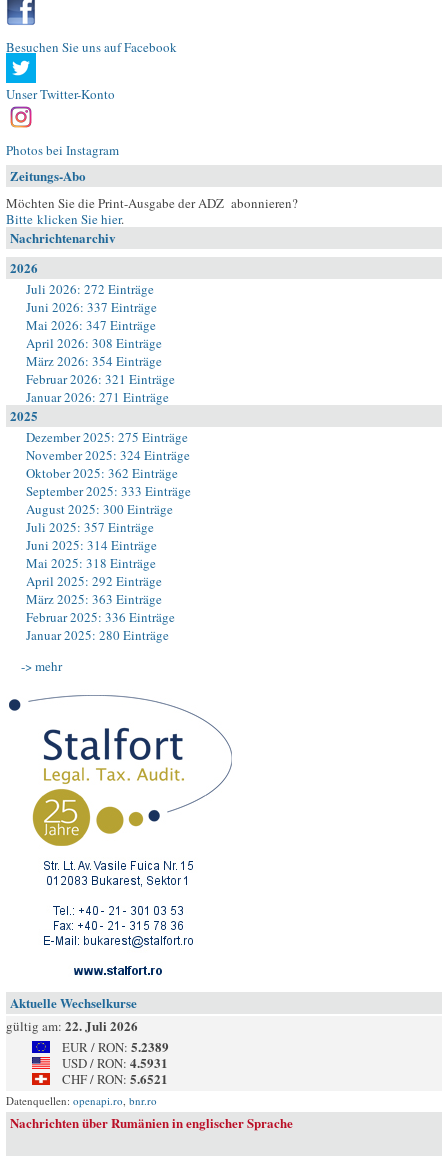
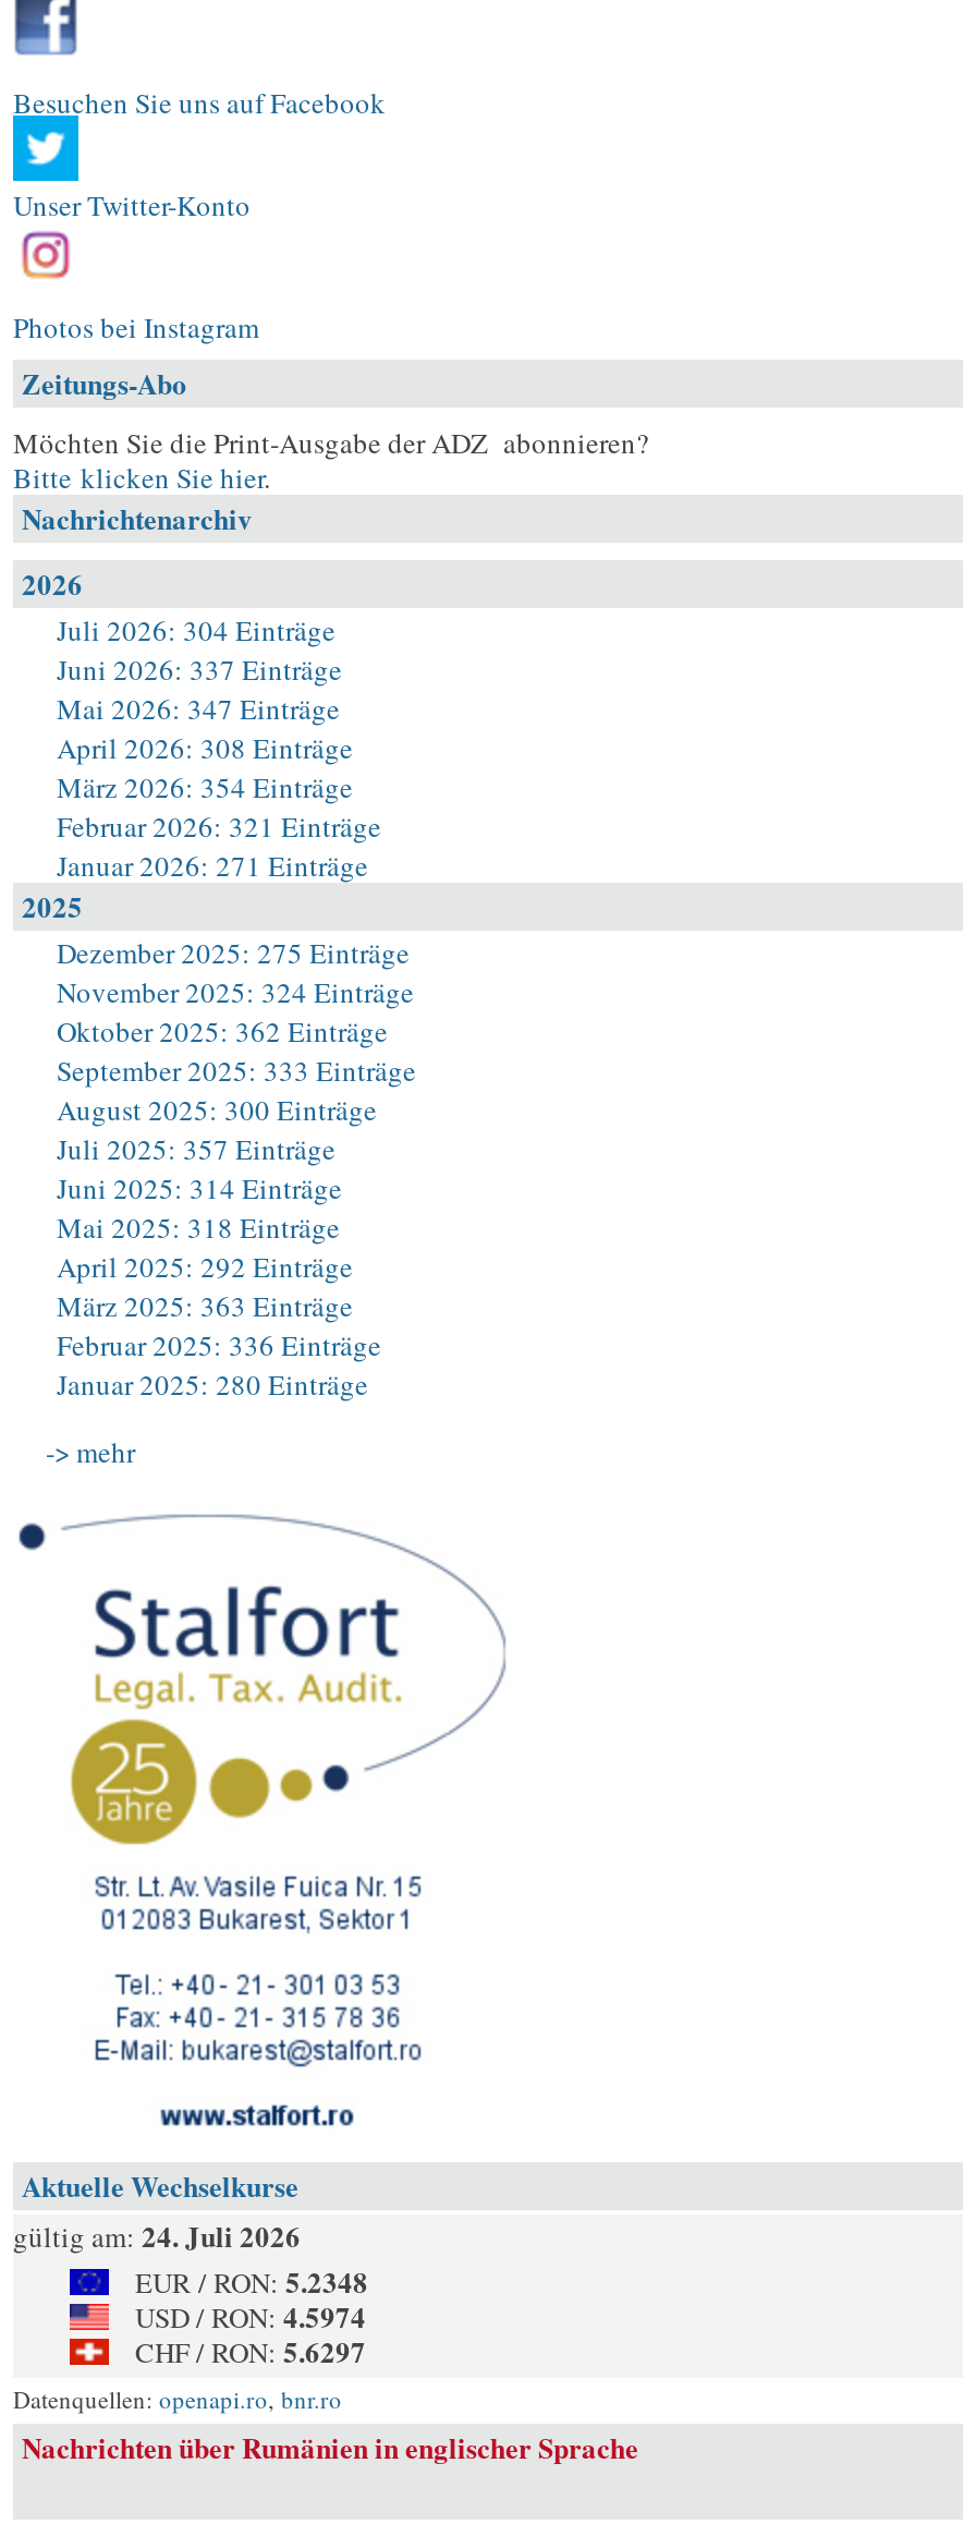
- Juli 2026: 272 Einträge
+ Juli 2026: 304 Einträge

- gültig am: 22. Juli 2026
+ gültig am: 24. Juli 2026

- EUR / RON: 5.2389
+ EUR / RON: 5.2348

- USD / RON: 4.5931
+ USD / RON: 4.5974

- CHF / RON: 5.6521
+ CHF / RON: 5.6297
